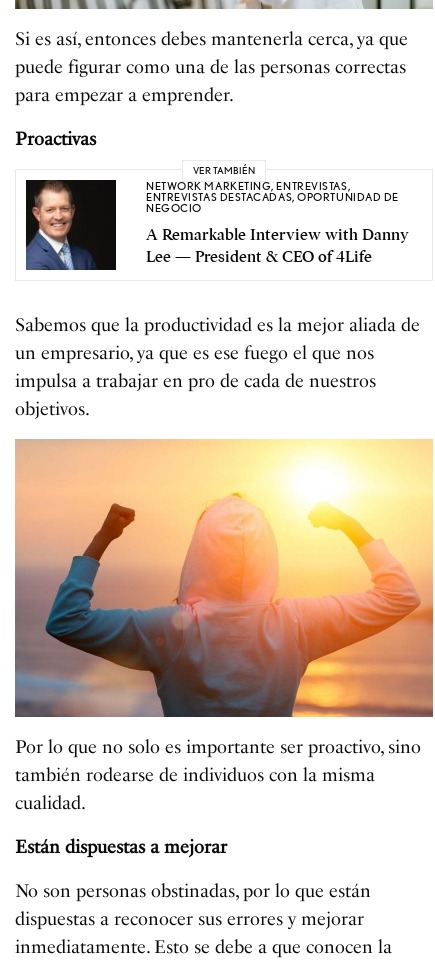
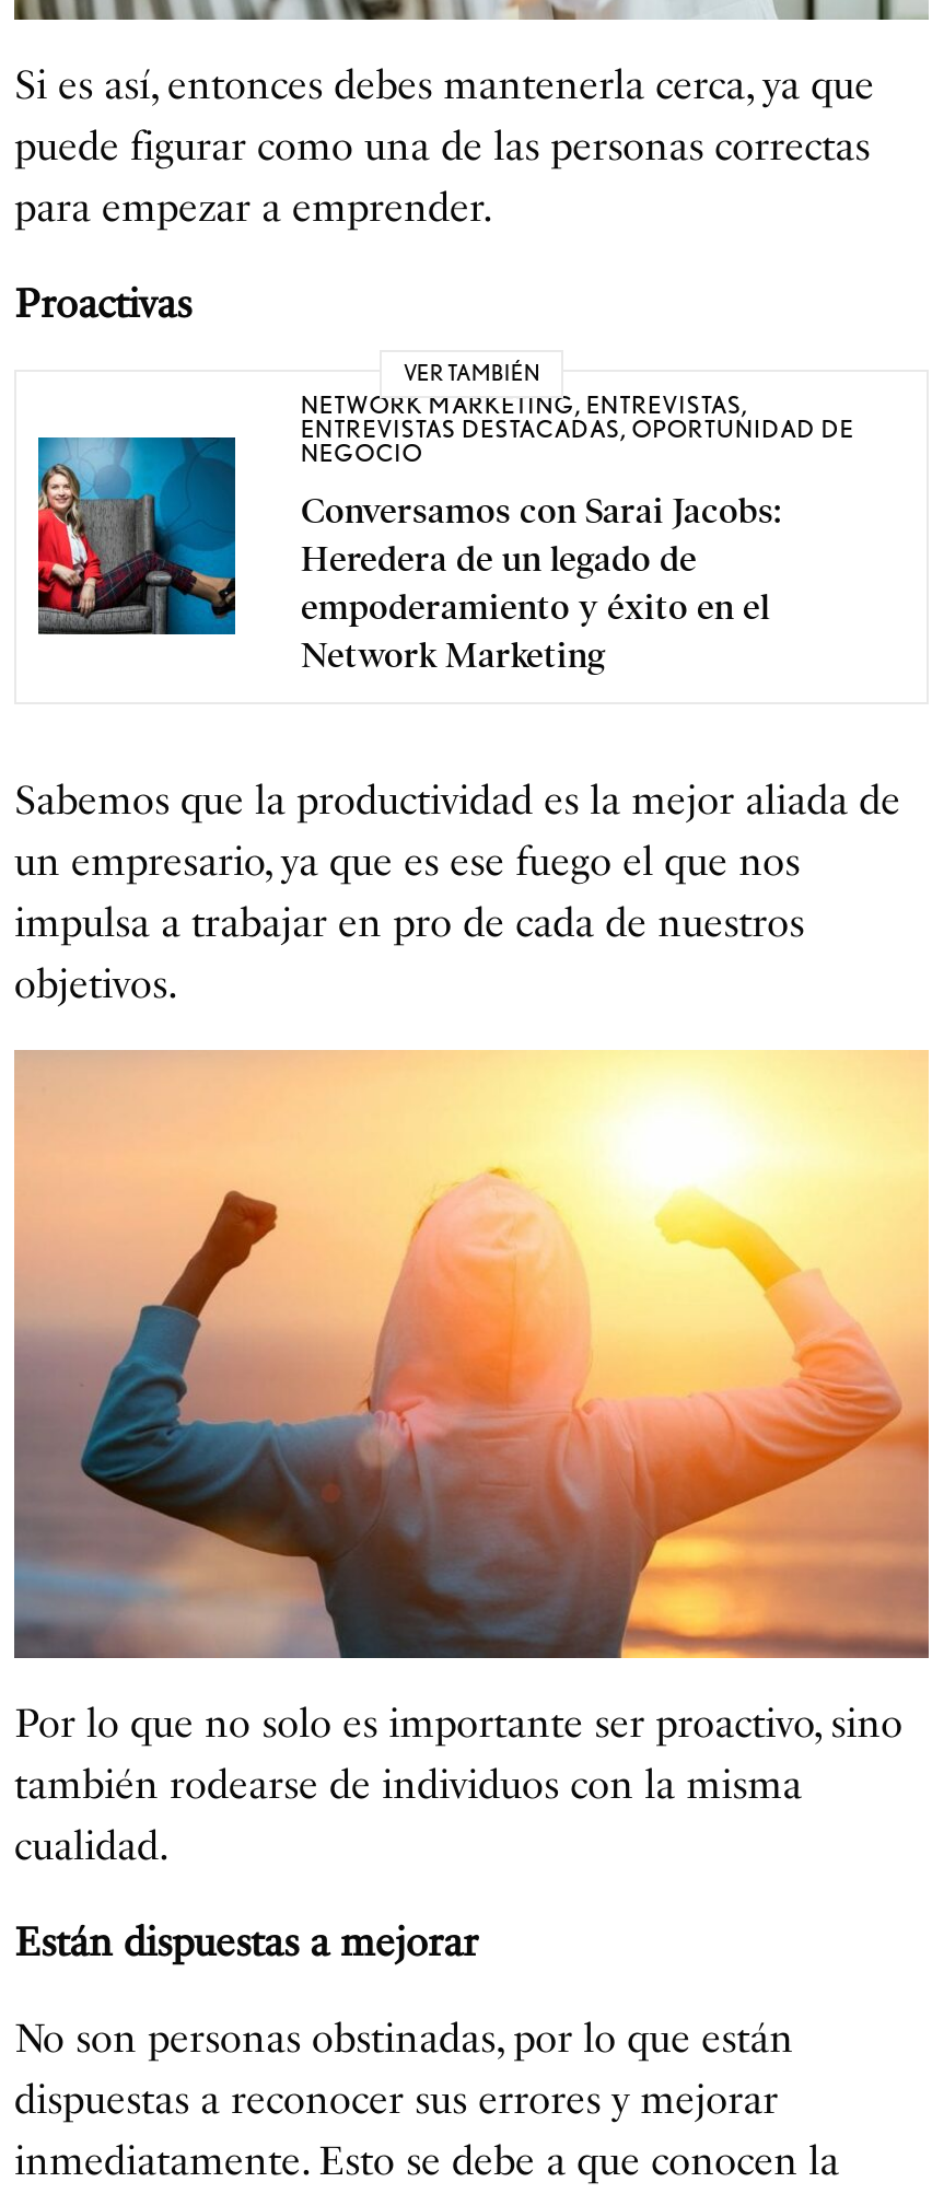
- [image]
- A Remarkable Interview with Danny
- Lee — President & CEO of 4Life
+ [image]
+ Conversamos con Sarai Jacobs:
+ Heredera de un legado de
+ empoderamiento y éxito en el
+ Network Marketing
